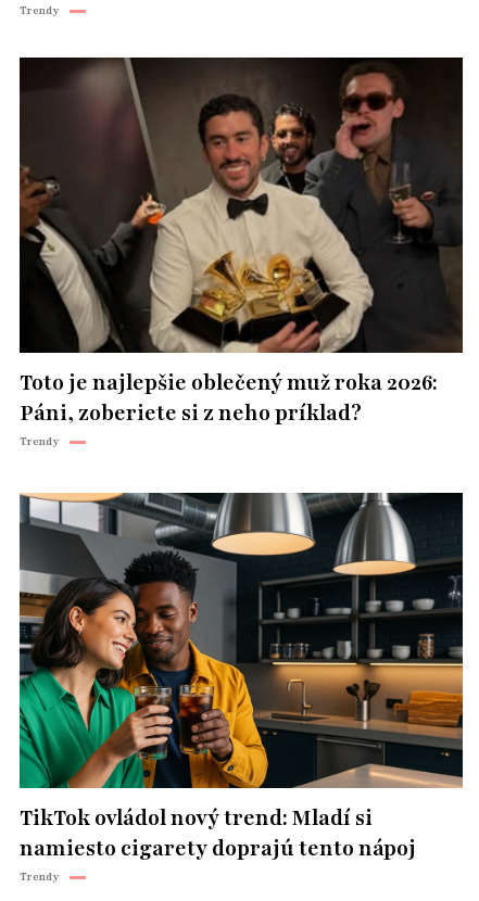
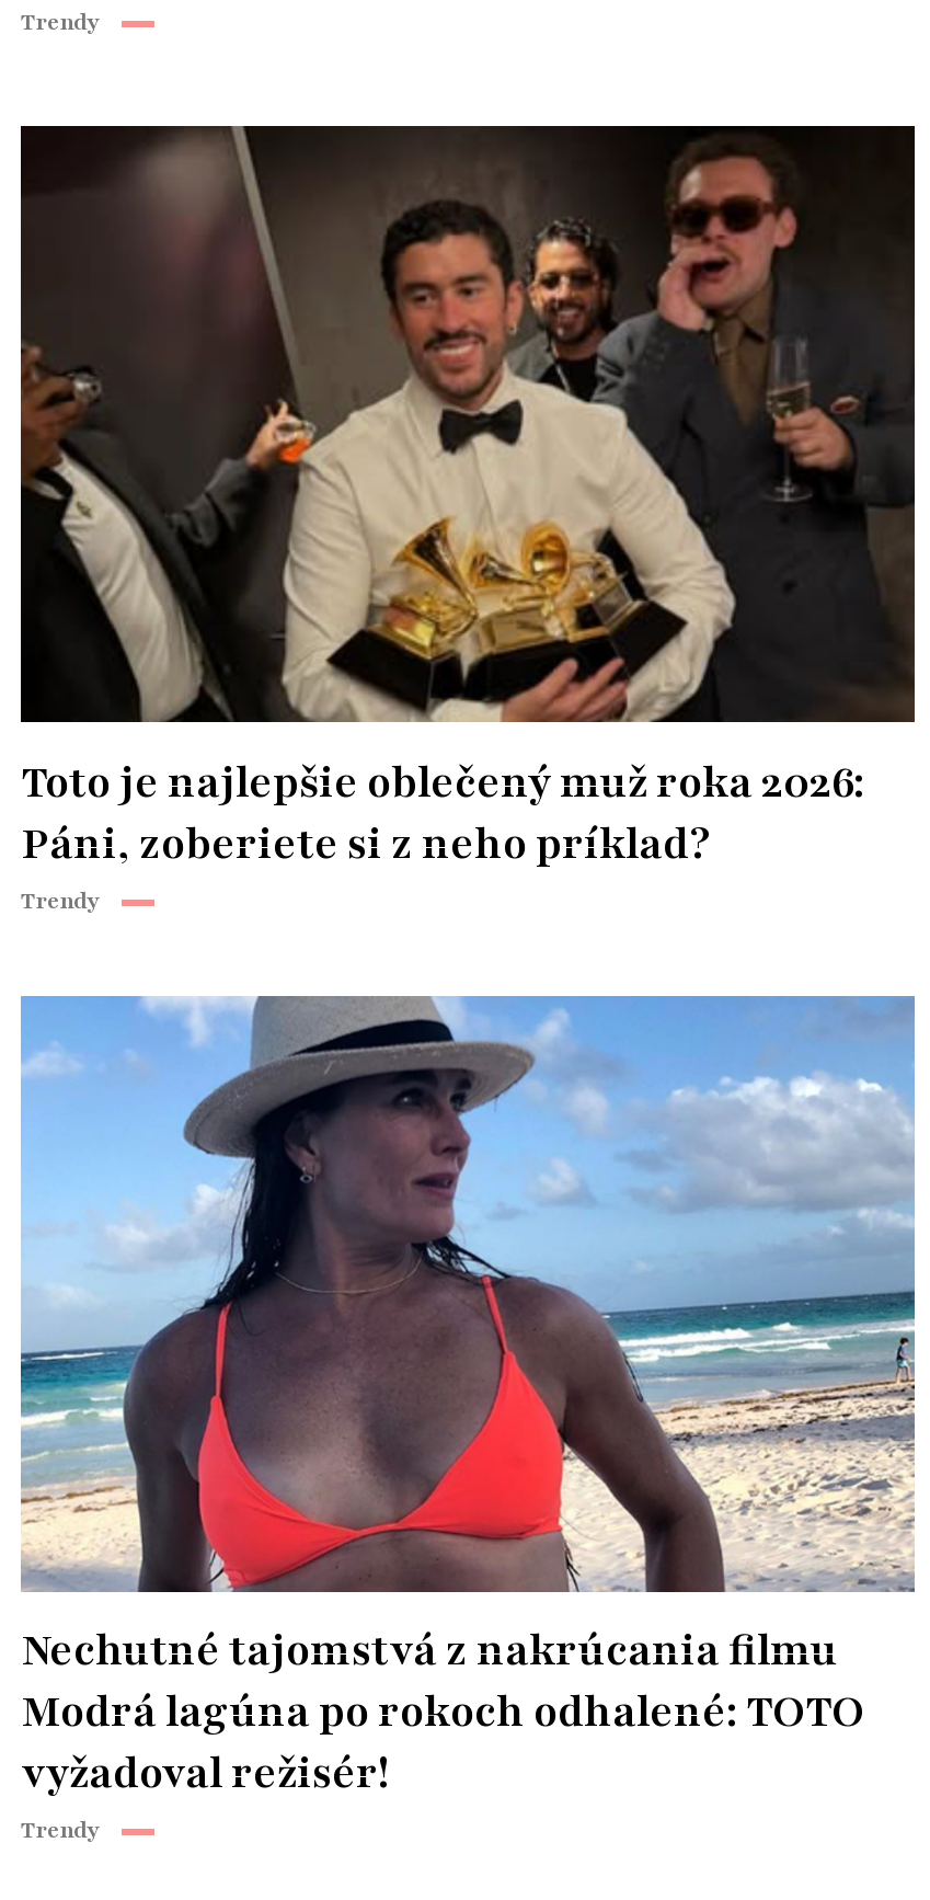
- [image]
- TikTok ovládol nový trend: Mladí si
- namiesto cigarety doprajú tento nápoj
+ [image]
+ Nechutné tajomstvá z nakrúcania filmu
+ Modrá lagúna po rokoch odhalené: TOTO
+ vyžadoval režisér!
